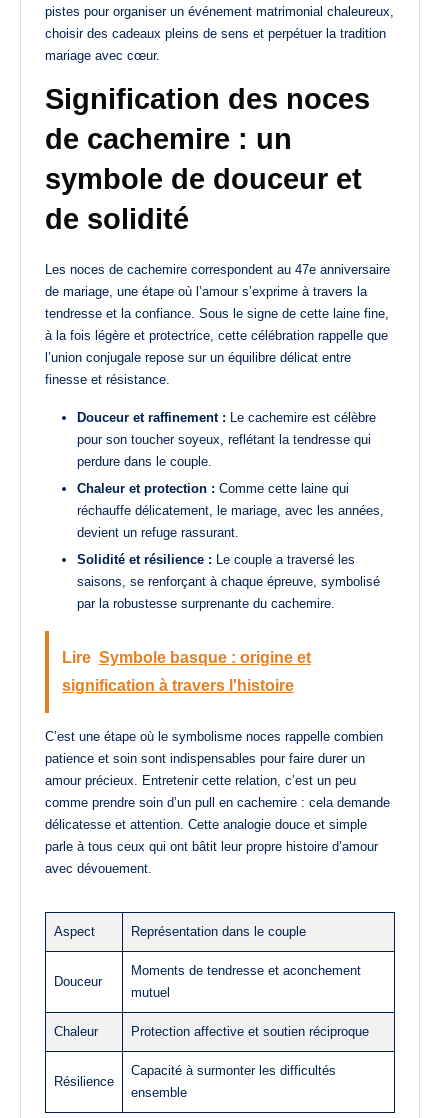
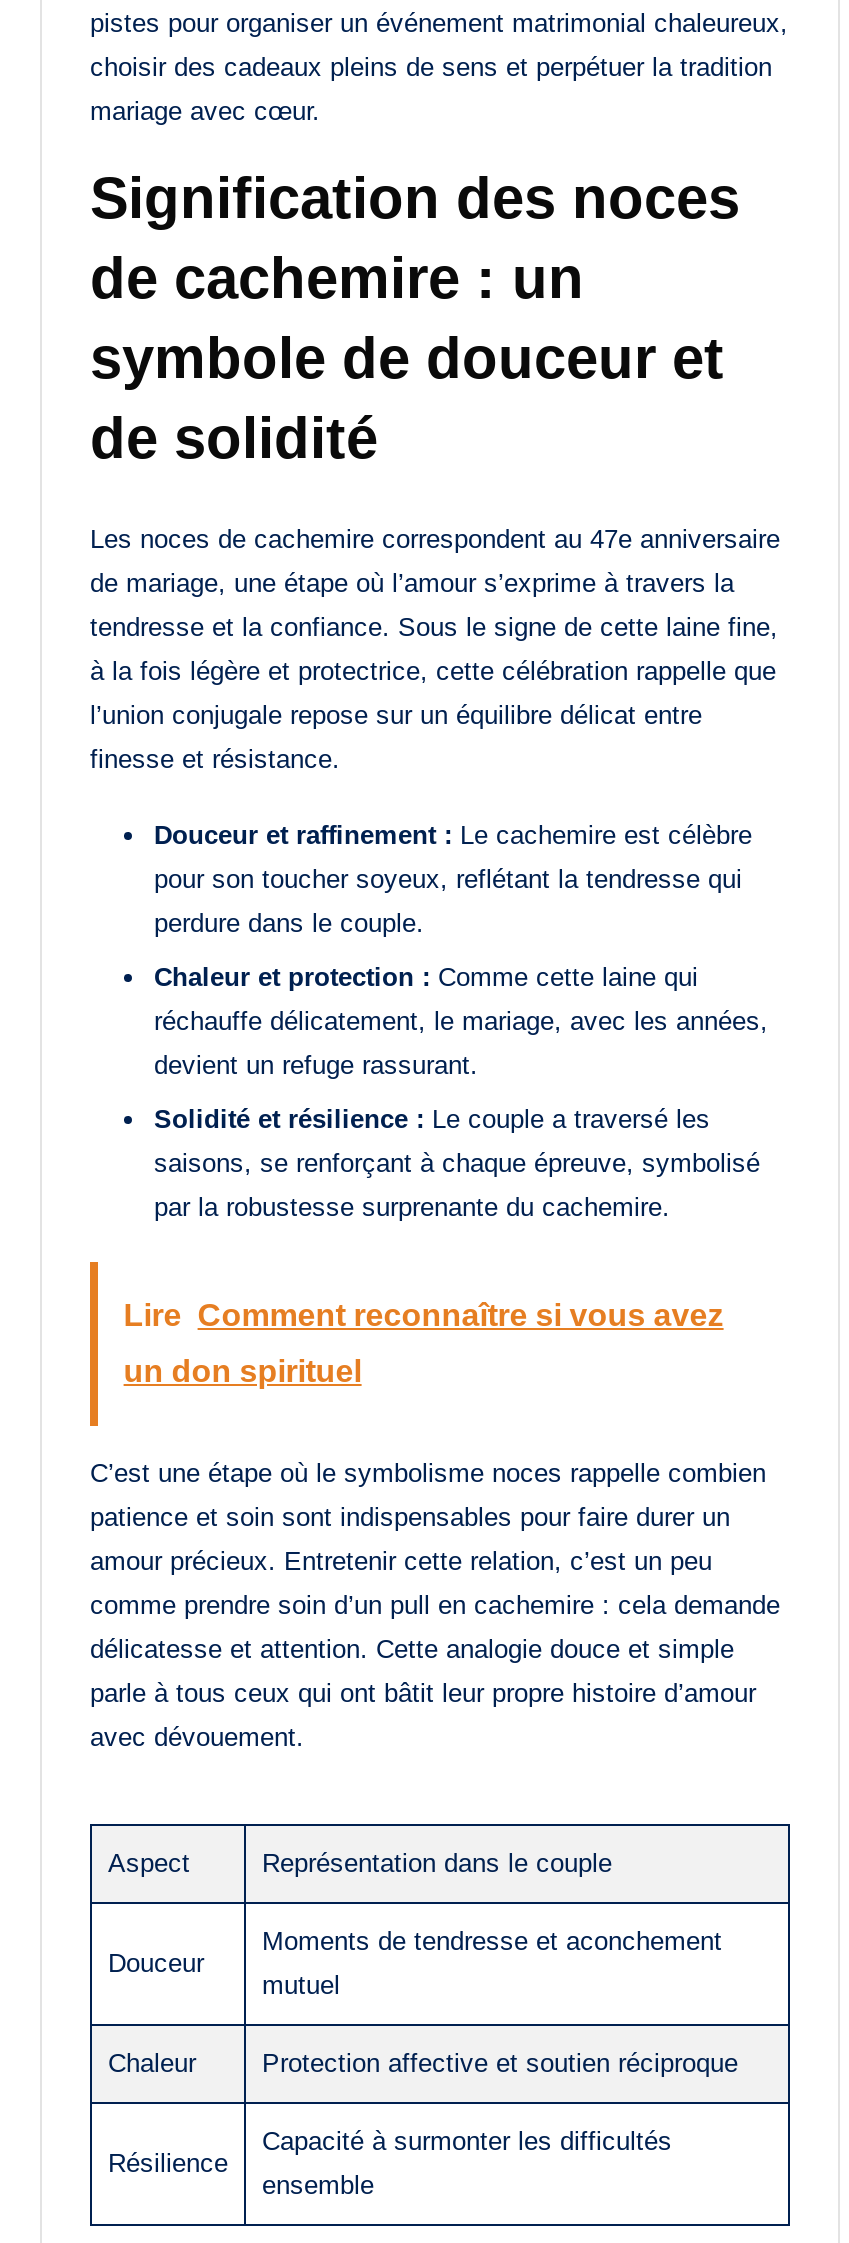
- Lire Symbole basque : origine et
+ Lire Comment reconnaître si vous avez

- signification à travers l'histoire
+ un don spirituel
